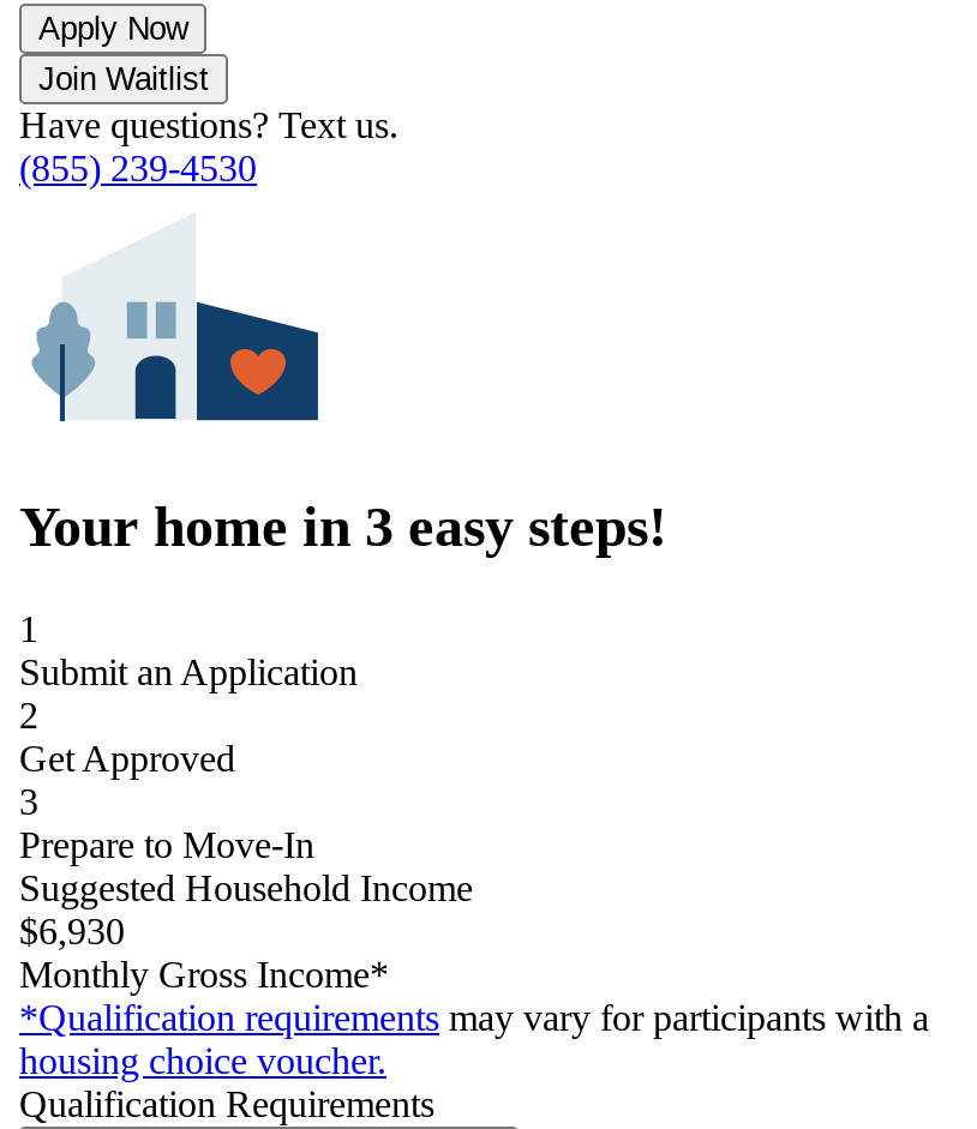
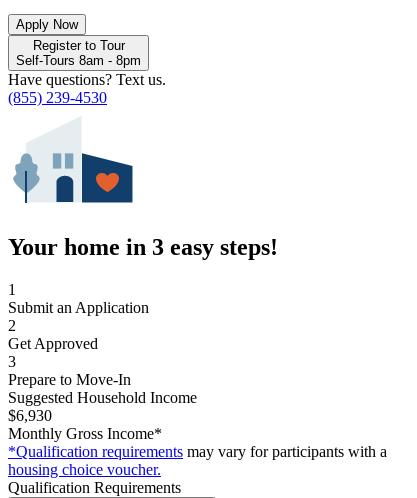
- Join Waitlist
+ Register to Tour
+ Self-Tours 8am - 8pm
